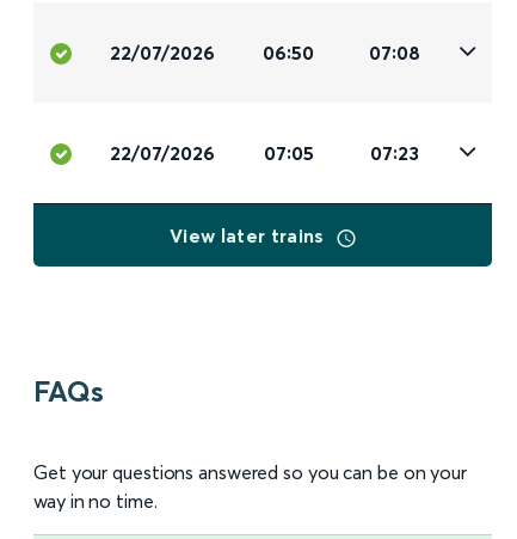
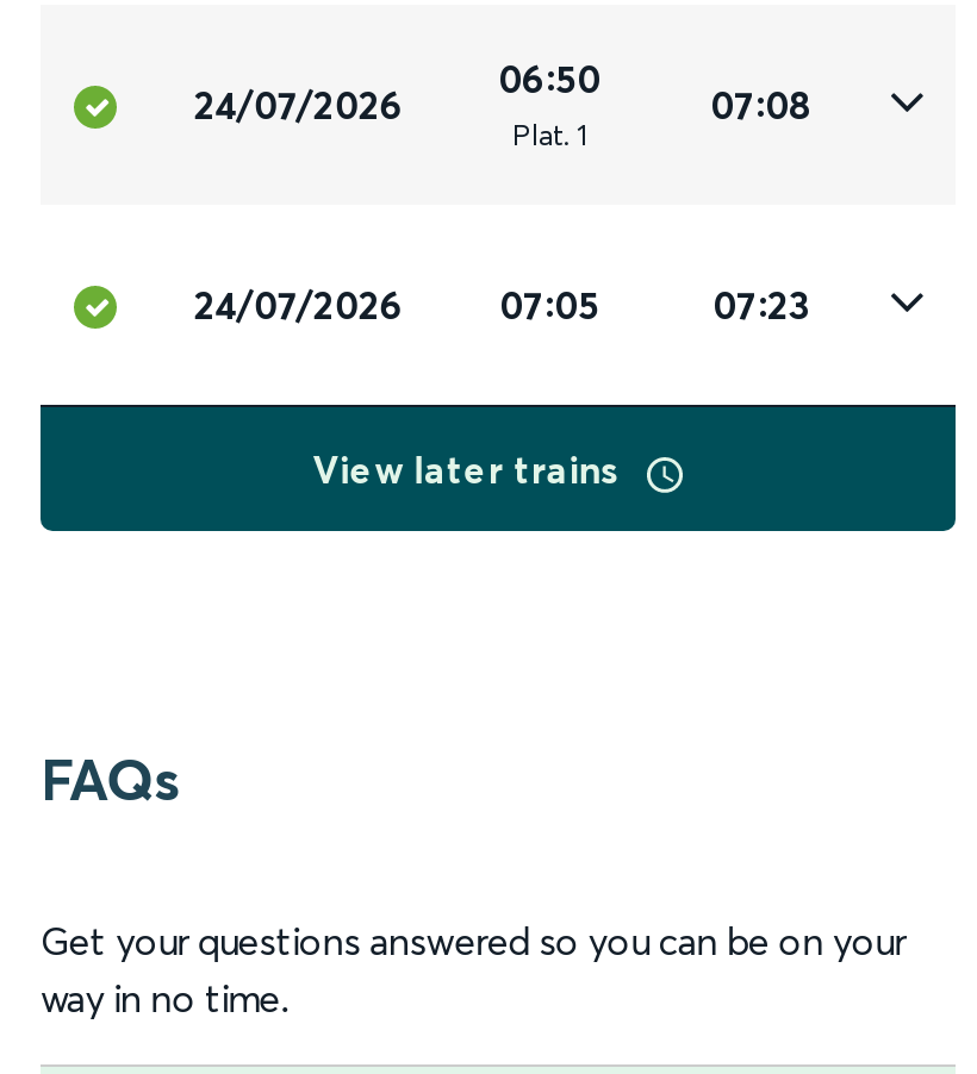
- 22/07/2026
+ 24/07/2026

+ Plat. 1

- 22/07/2026
+ 24/07/2026
